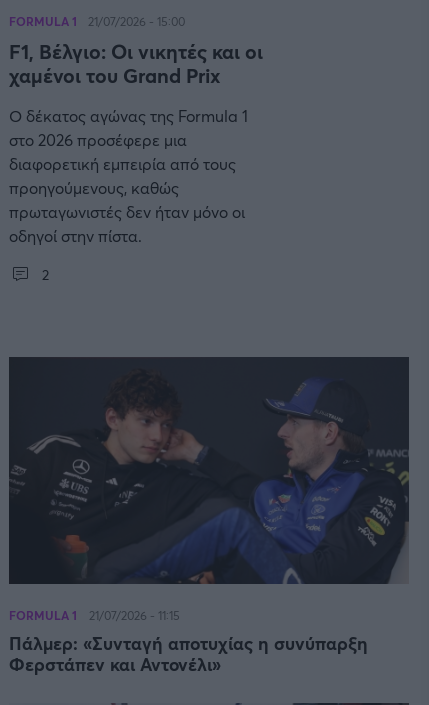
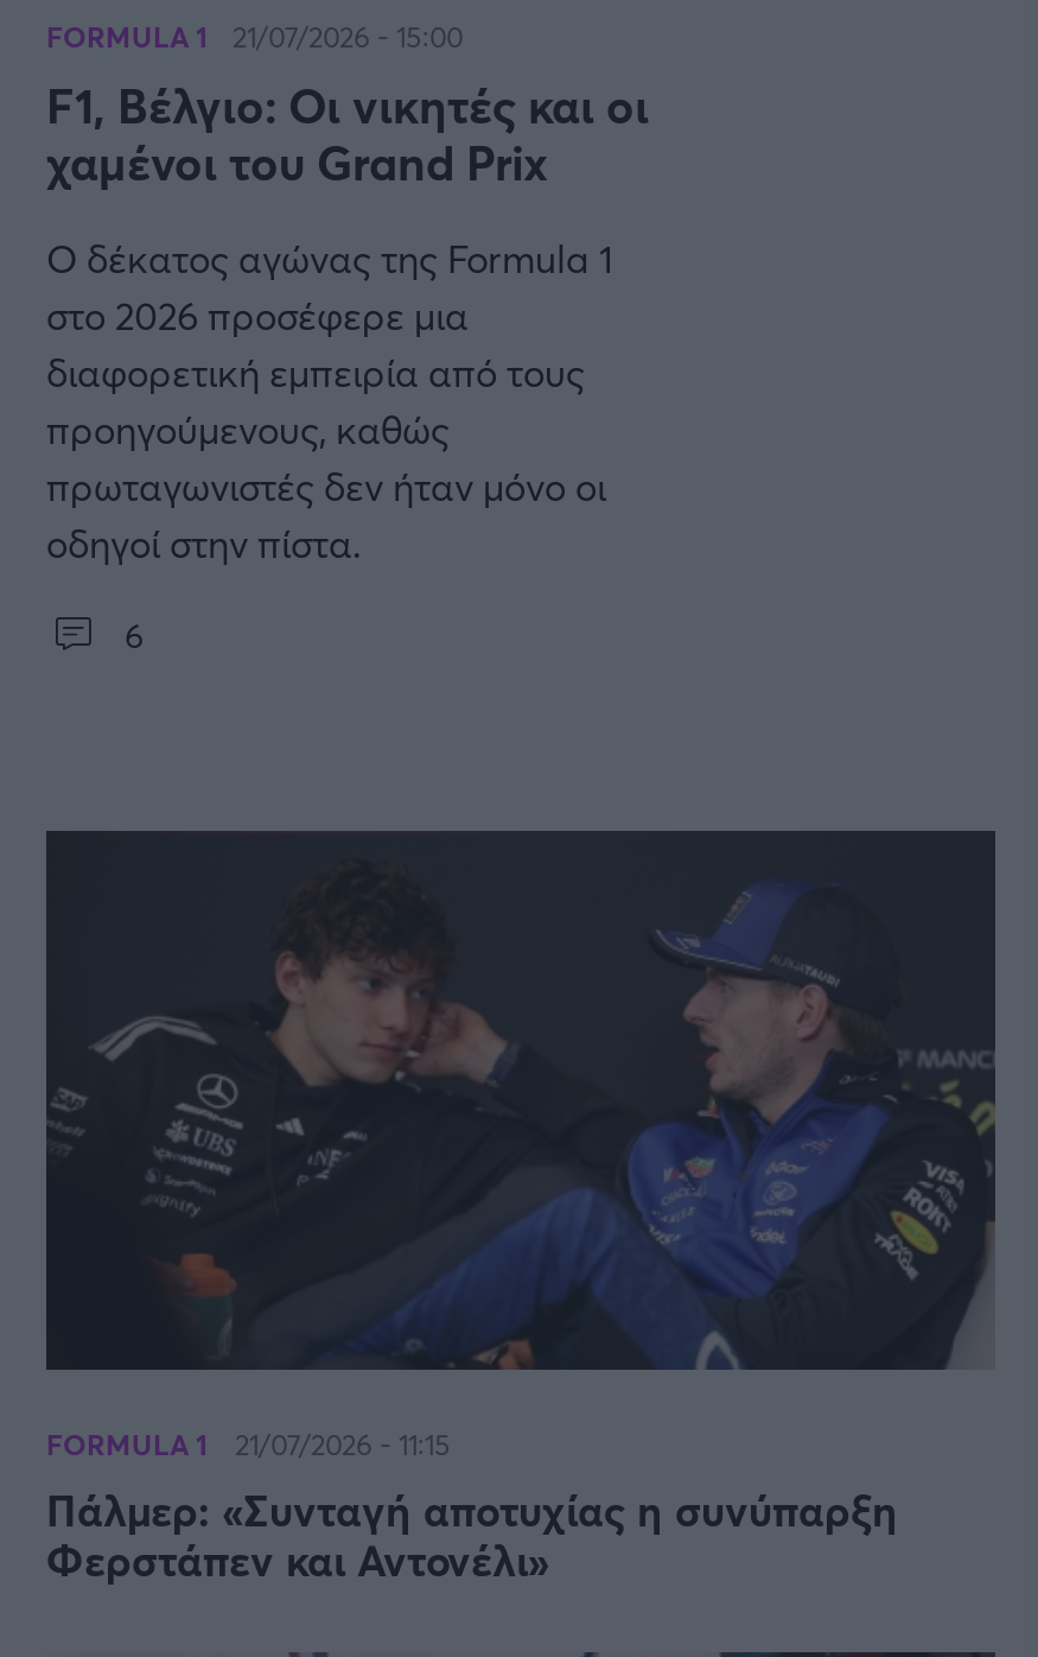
- 2
+ 6
